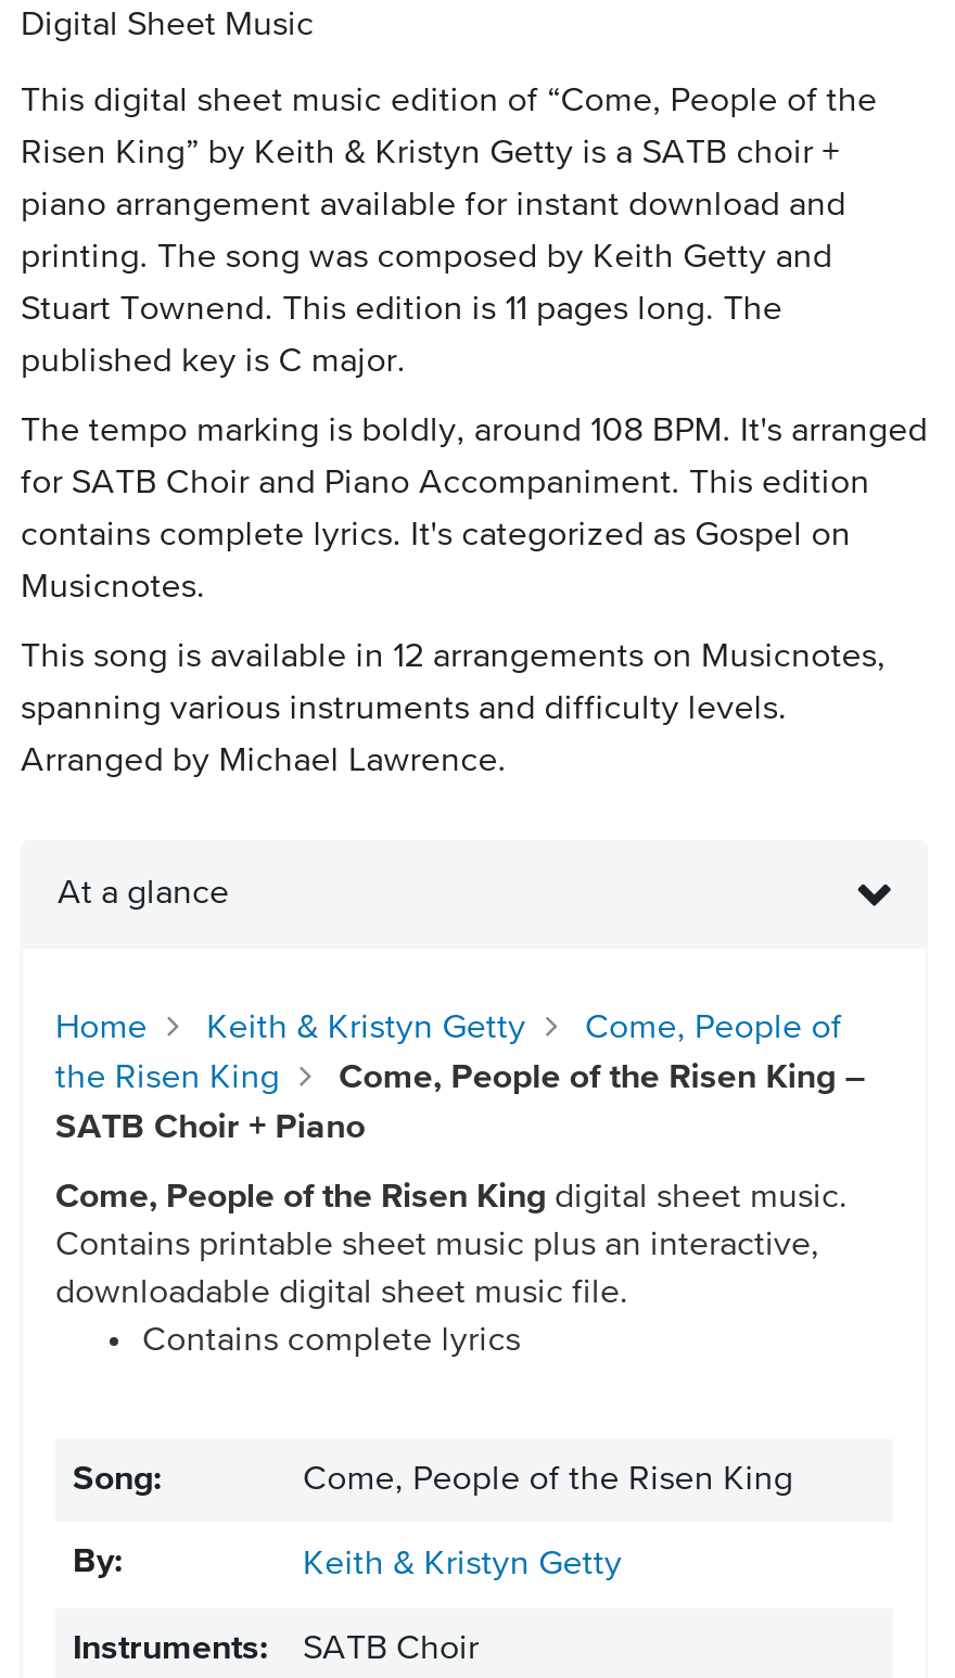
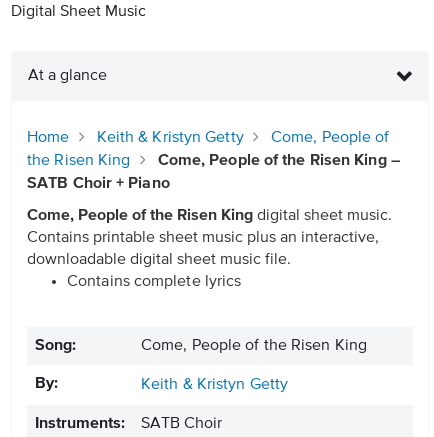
- This digital sheet music edition of “Come, People of the
- Risen King” by Keith & Kristyn Getty is a SATB choir +
- piano arrangement available for instant download and
- printing. The song was composed by Keith Getty and
- Stuart Townend. This edition is 11 pages long. The
- published key is C major.
- The tempo marking is boldly, around 108 BPM. It's arranged
- for SATB Choir and Piano Accompaniment. This edition
- contains complete lyrics. It's categorized as Gospel on
- Musicnotes.
- This song is available in 12 arrangements on Musicnotes,
- spanning various instruments and difficulty levels.
- Arranged by Michael Lawrence.
